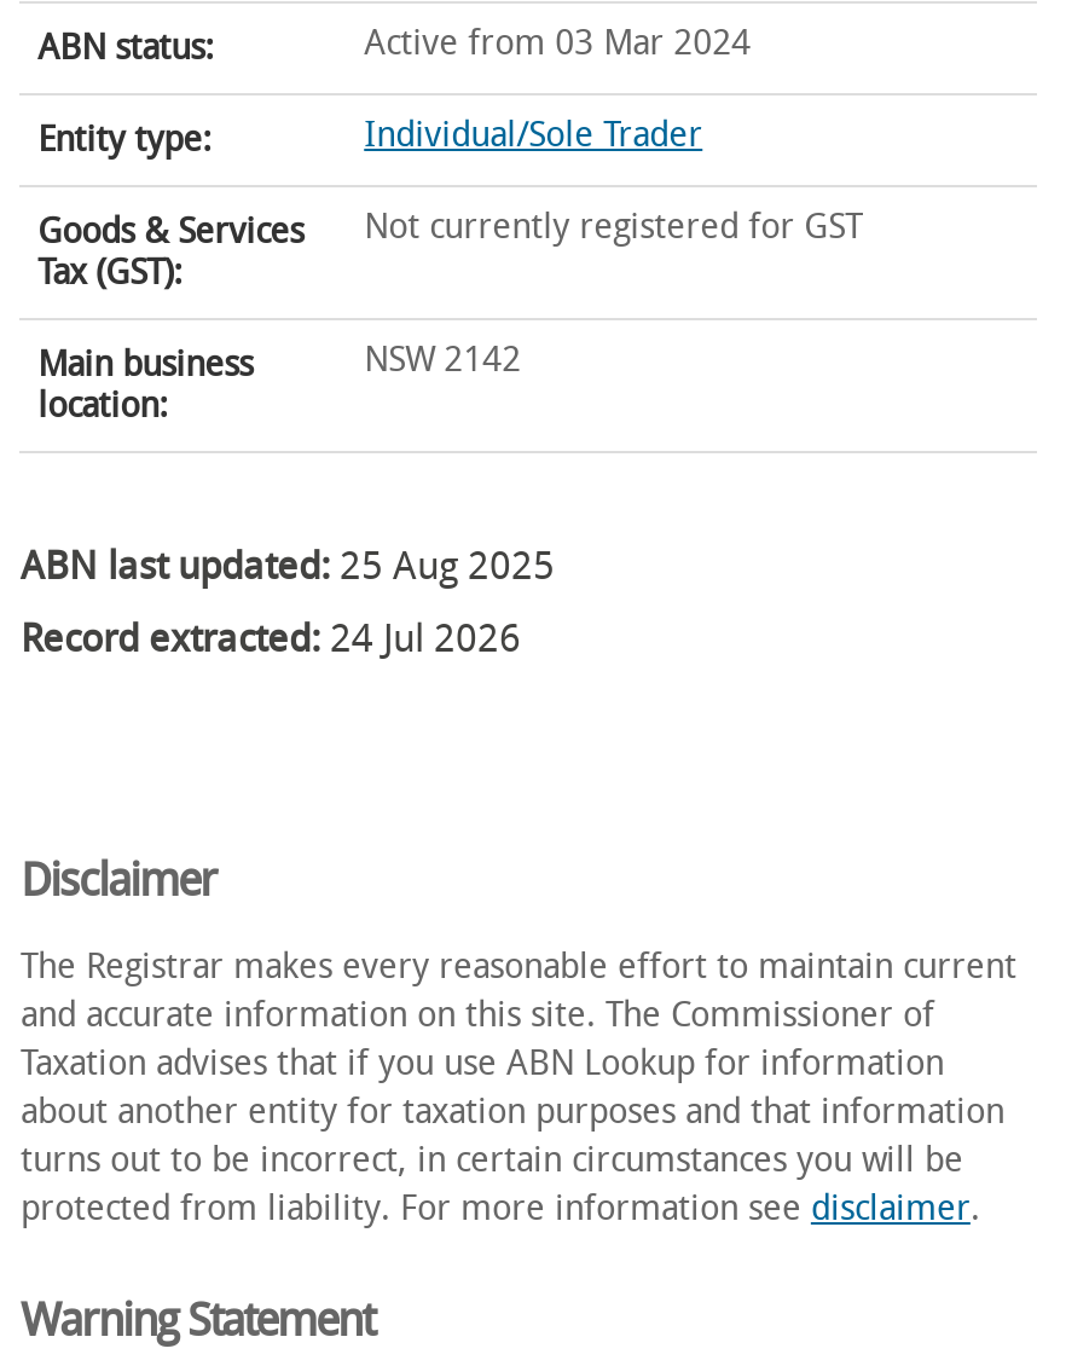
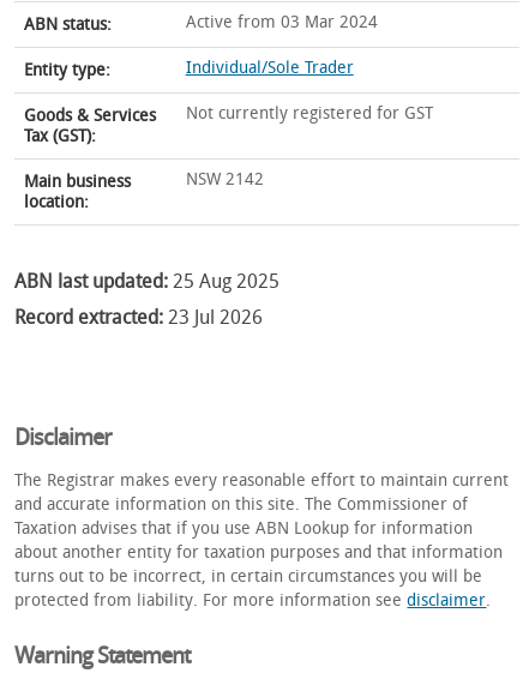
- Record extracted: 24 Jul 2026
+ Record extracted: 23 Jul 2026
